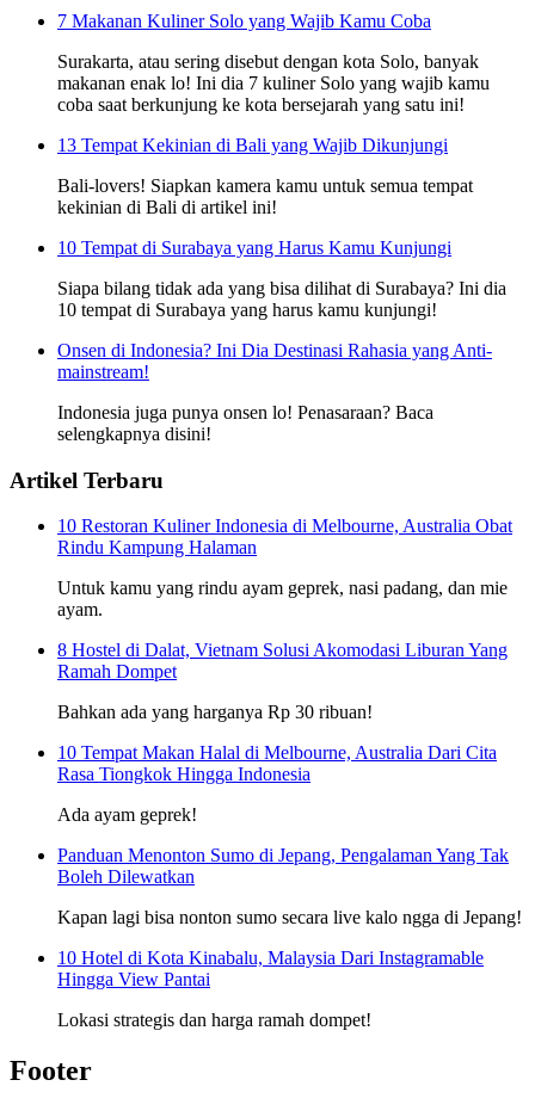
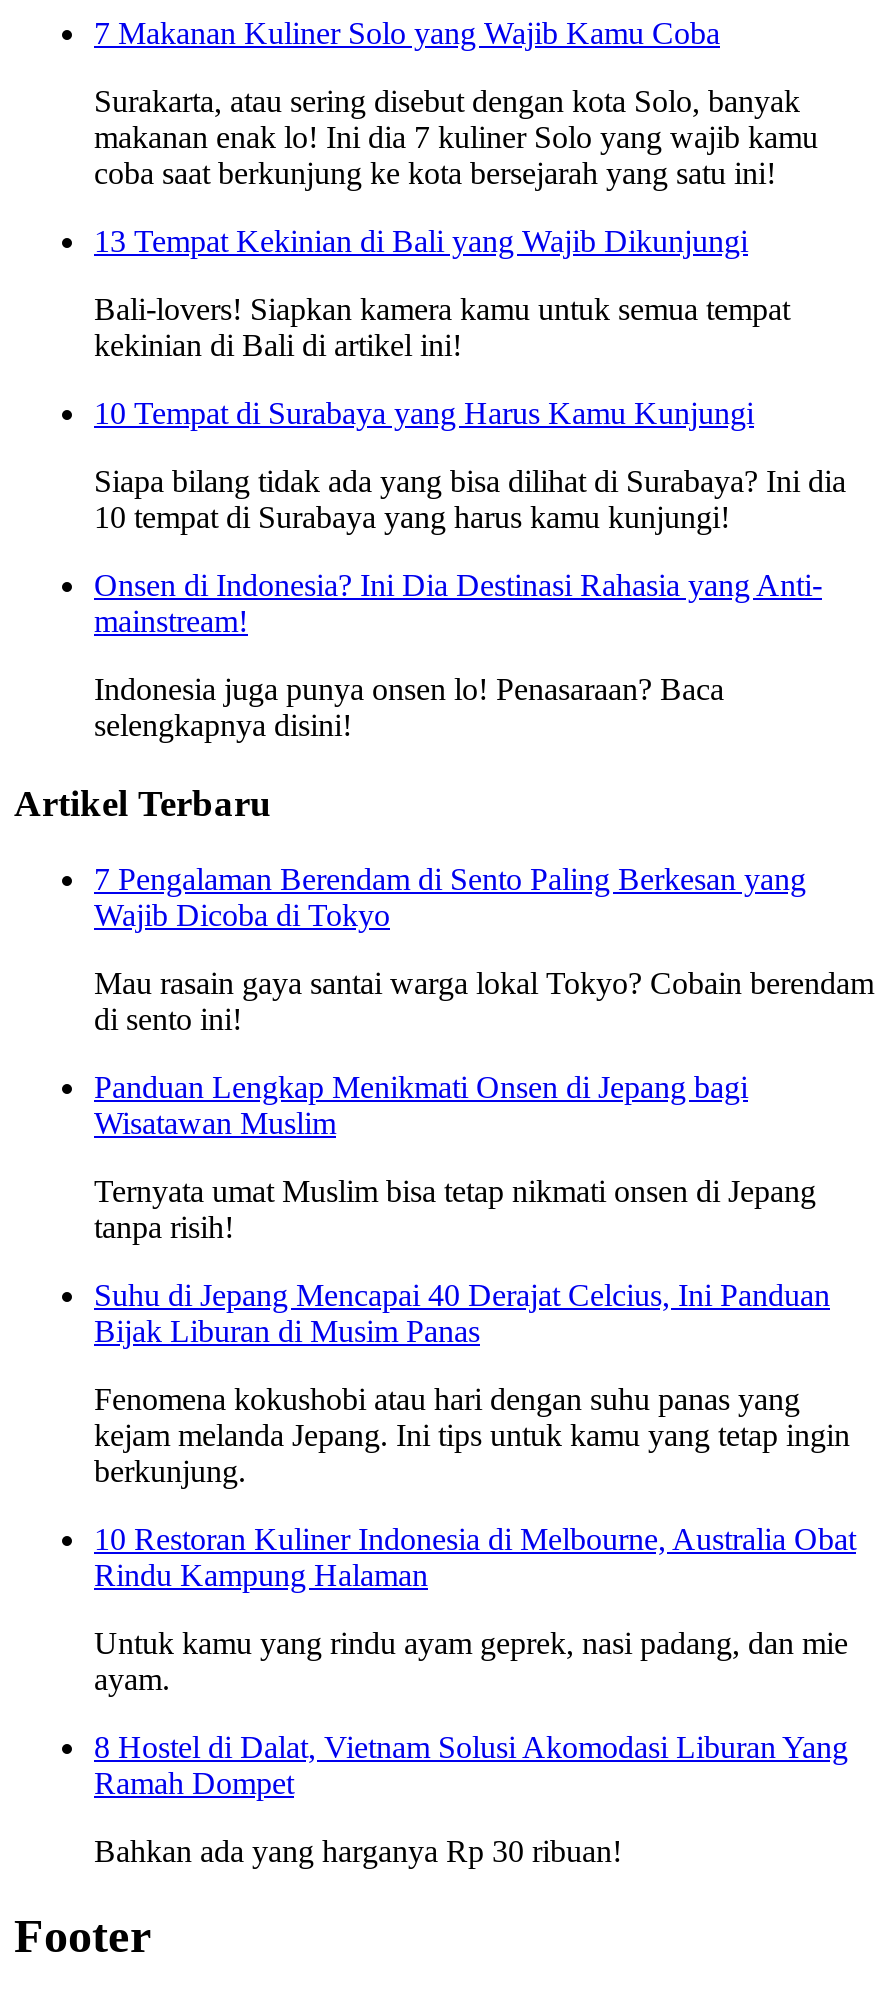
+ 7 Pengalaman Berendam di Sento Paling Berkesan yang
+ Wajib Dicoba di Tokyo
+ Mau rasain gaya santai warga lokal Tokyo? Cobain berendam
+ di sento ini!
+ Panduan Lengkap Menikmati Onsen di Jepang bagi
+ Wisatawan Muslim
+ Ternyata umat Muslim bisa tetap nikmati onsen di Jepang
+ tanpa risih!
+ Suhu di Jepang Mencapai 40 Derajat Celcius, Ini Panduan
+ Bijak Liburan di Musim Panas
+ Fenomena kokushobi atau hari dengan suhu panas yang
+ kejam melanda Jepang. Ini tips untuk kamu yang tetap ingin
+ berkunjung.

moved down: 10 Restoran Kuliner Indonesia di Melbourne, Australia Obat | Rindu Kampung Halaman | Untuk kamu yang rindu ayam geprek, nasi padang, dan mie | ayam. | 8 Hostel di Dalat, Vietnam Solusi Akomodasi Liburan Yang | Ramah Dompet | Bahkan ada yang harganya Rp 30 ribuan!

- 10 Tempat Makan Halal di Melbourne, Australia Dari Cita
- Rasa Tiongkok Hingga Indonesia
- Ada ayam geprek!
- Panduan Menonton Sumo di Jepang, Pengalaman Yang Tak
- Boleh Dilewatkan
- Kapan lagi bisa nonton sumo secara live kalo ngga di Jepang!
- 10 Hotel di Kota Kinabalu, Malaysia Dari Instagramable
- Hingga View Pantai
- Lokasi strategis dan harga ramah dompet!
